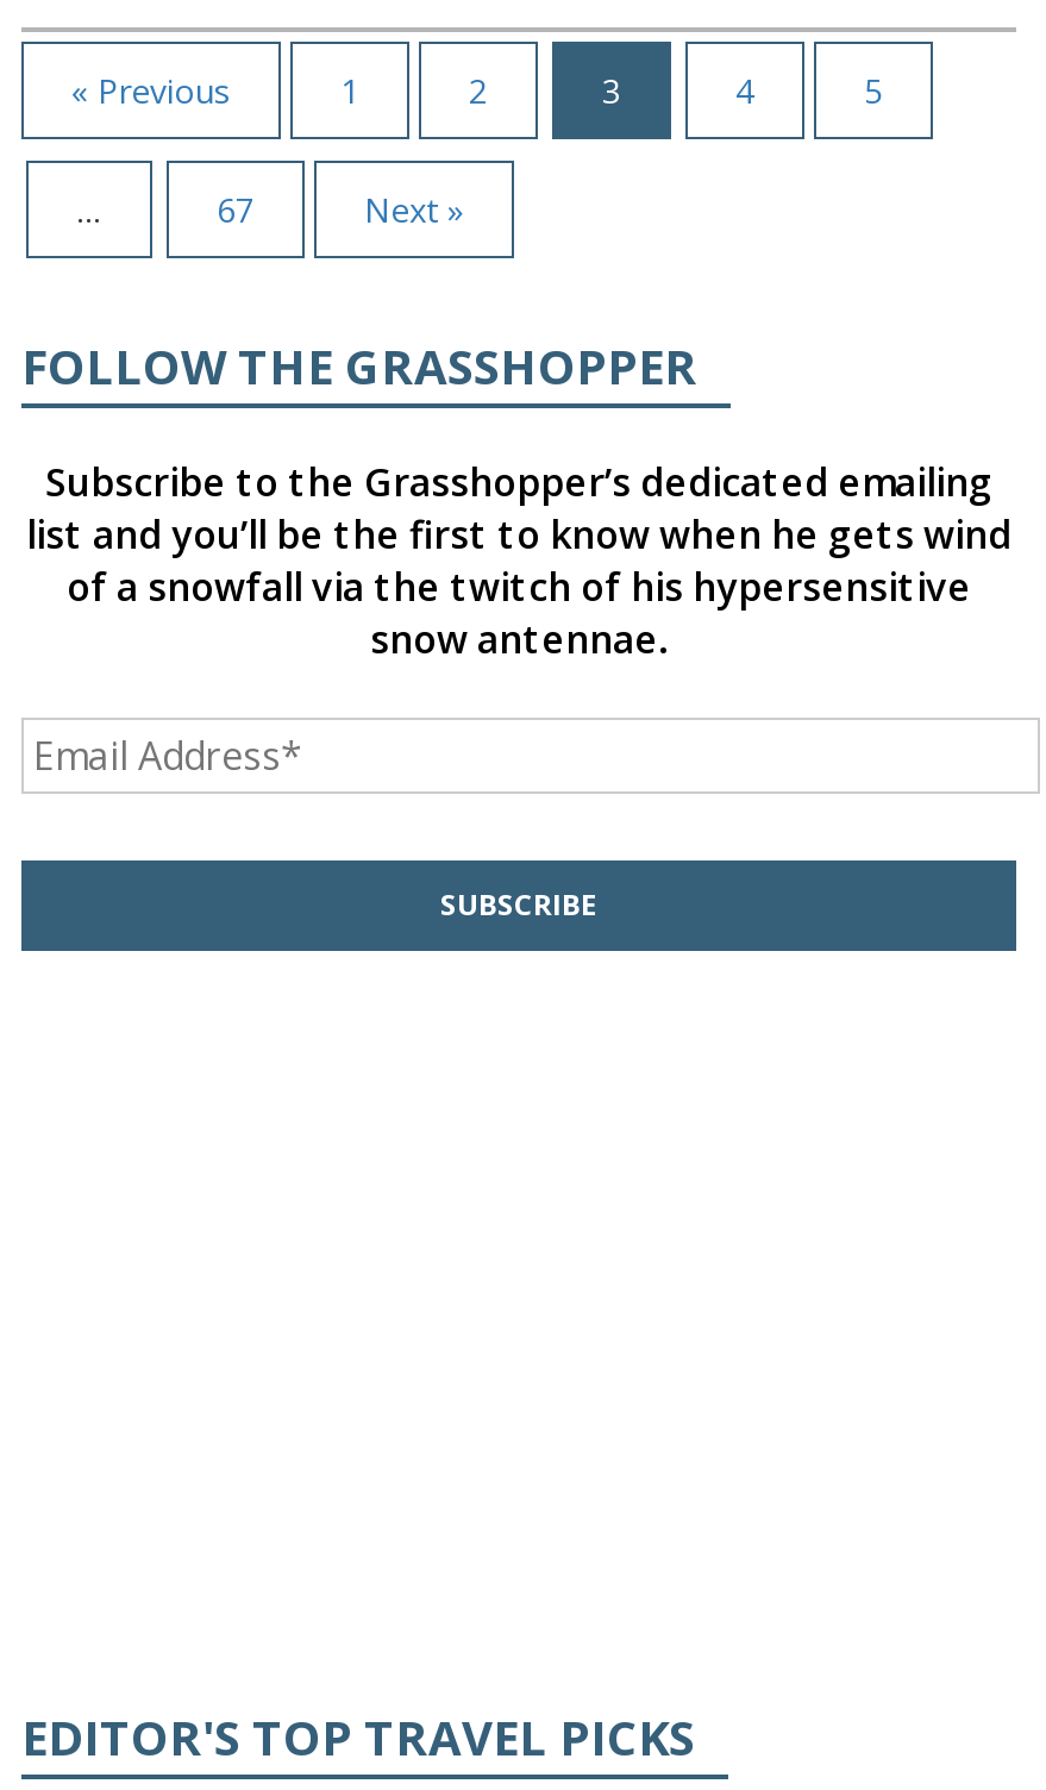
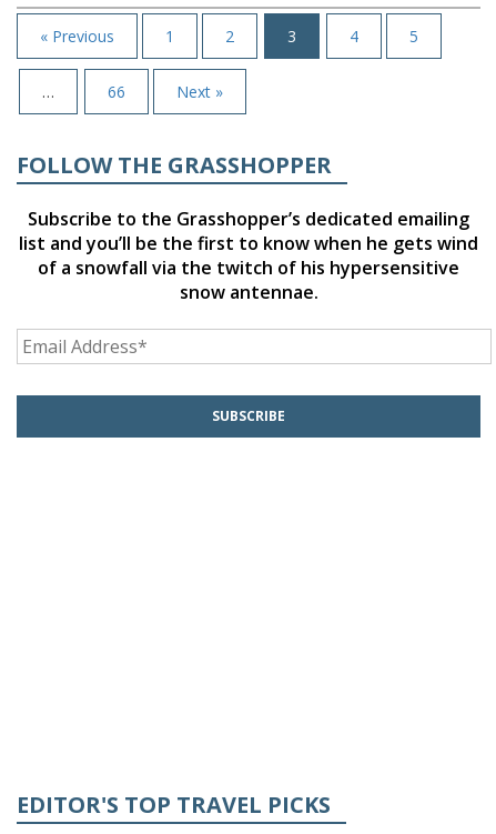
- 67
+ 66
